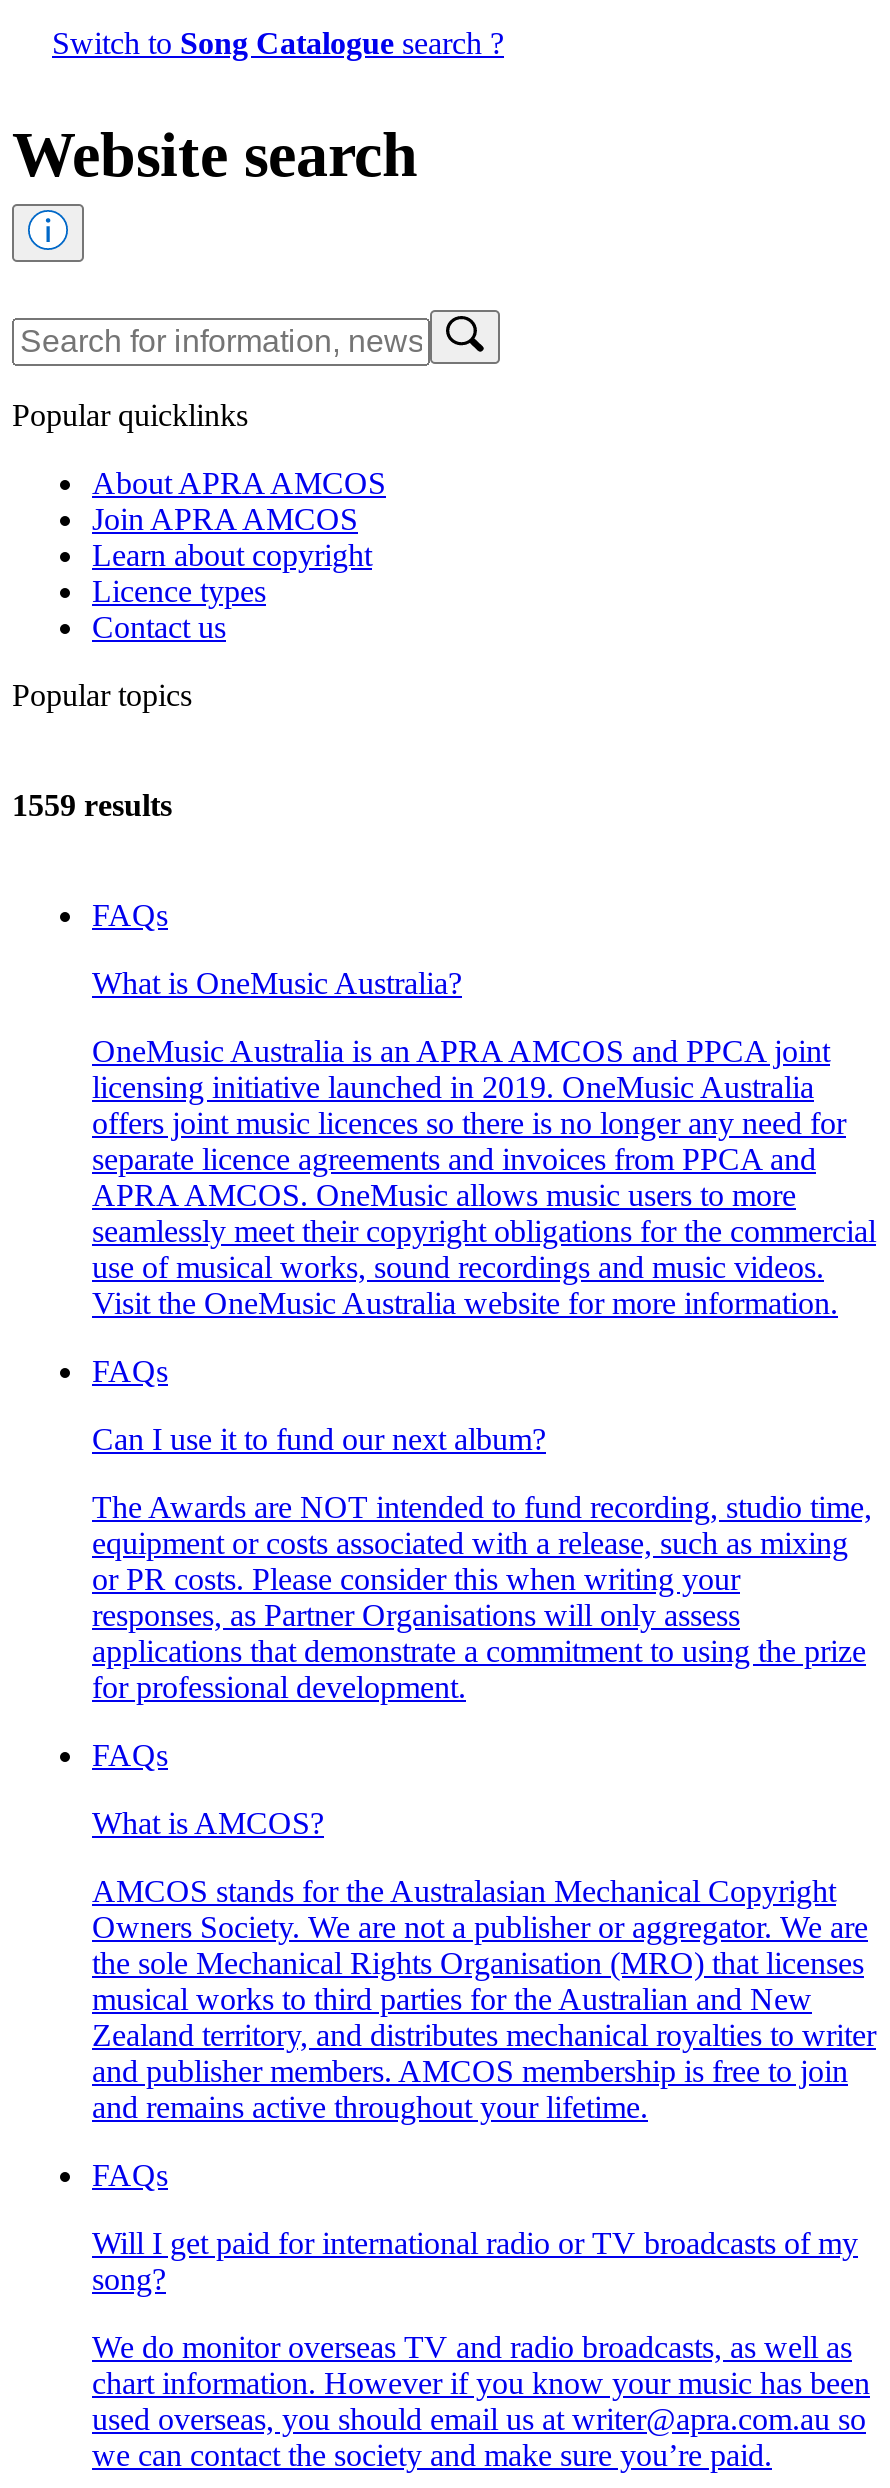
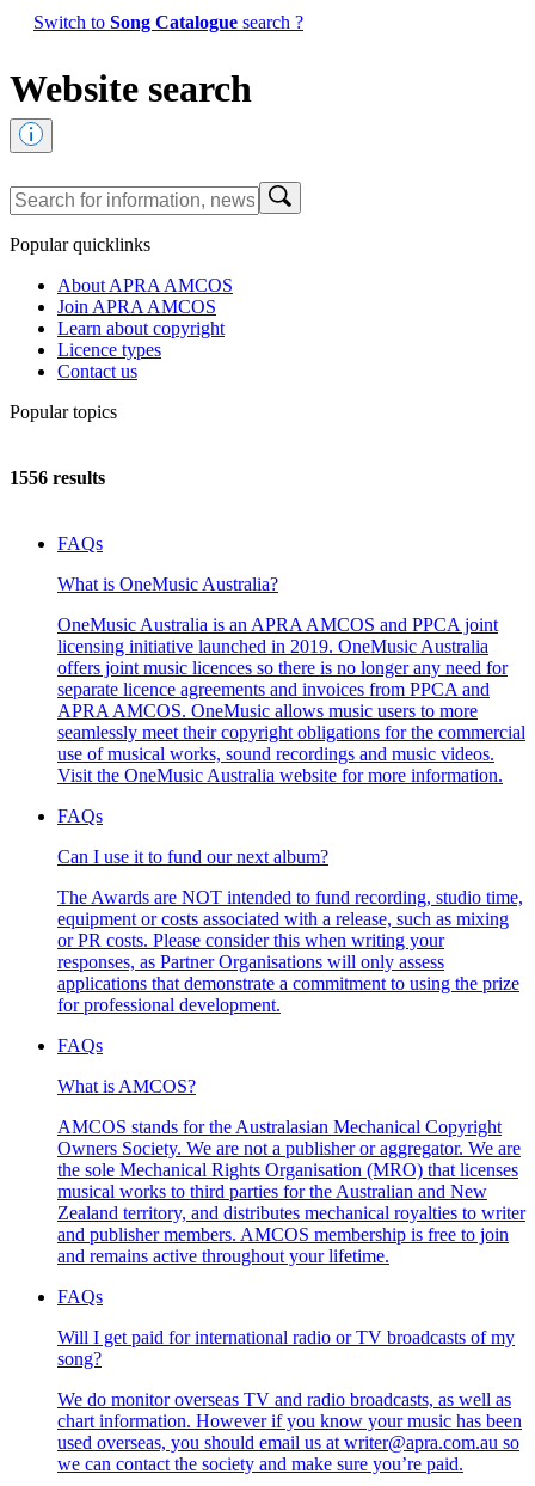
- 1559 results
+ 1556 results
